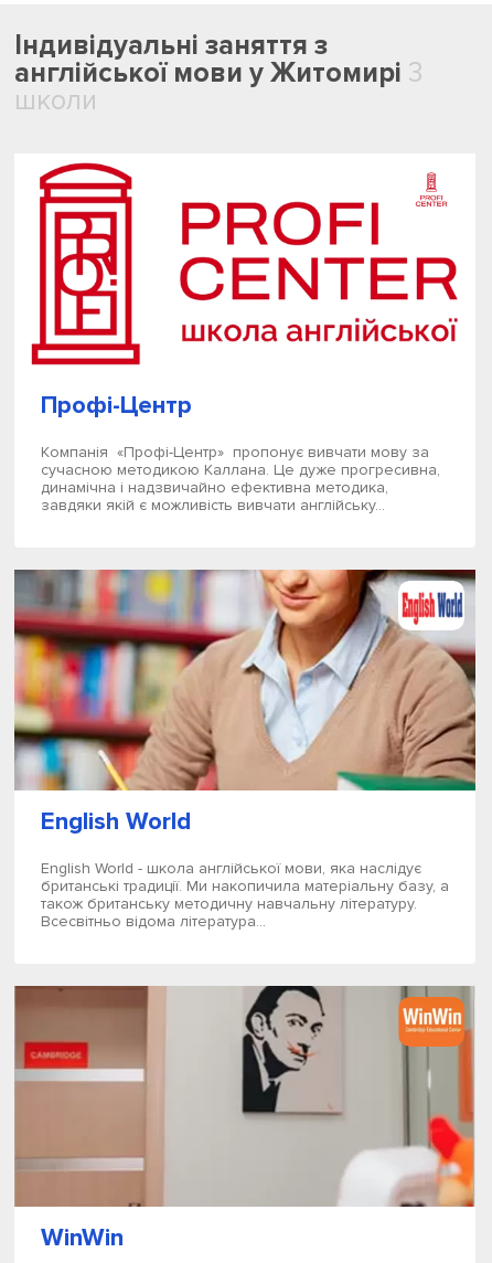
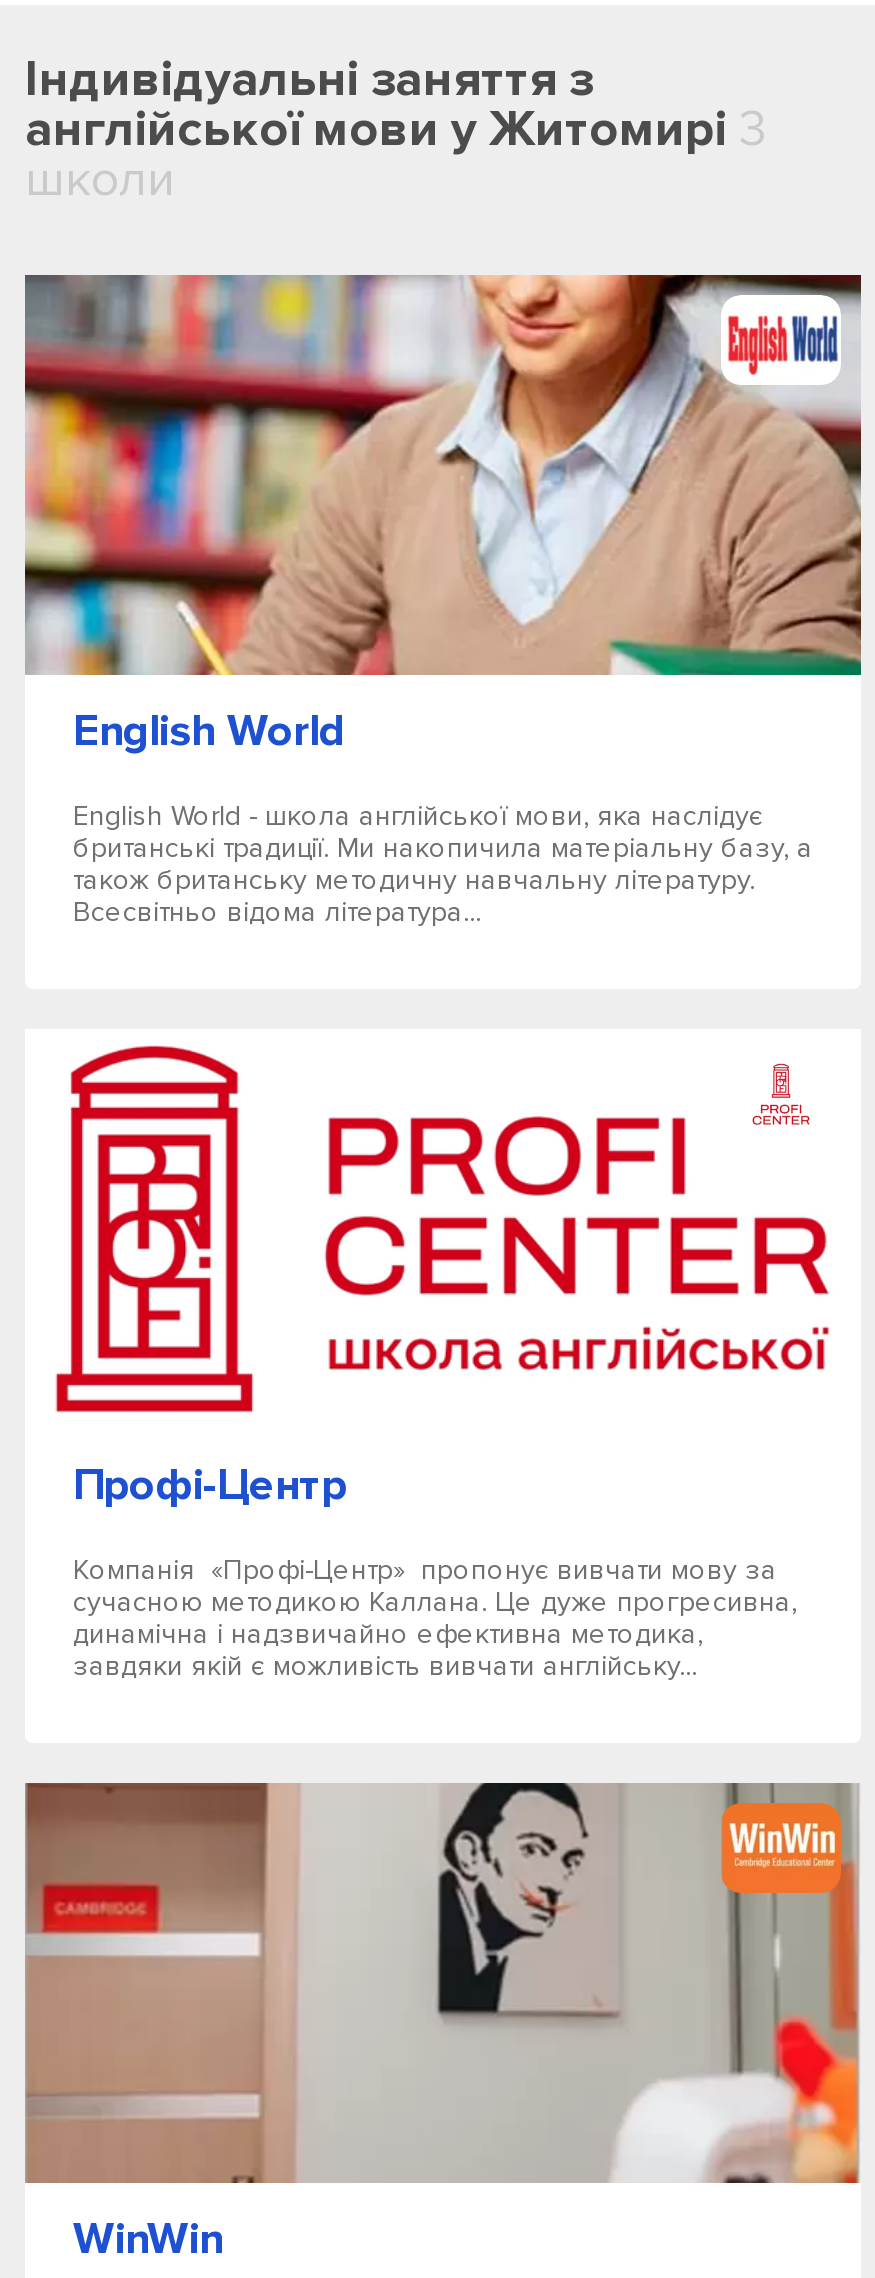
moved down: [image]

moved down: Профі-Центр | Компанія «Профі-Центр» пропонує вивчати мову за | сучасною методикою Каллана. Це дуже прогресивна, | динамічна і надзвичайно ефективна методика, | завдяки якій є можливість вивчати англійську...

moved up: [image] | English World | English World - школа англійської мови, яка наслідує | британські традиції. Ми накопичила матеріальну базу, а | також британську методичну навчальну літературу. | Всесвітньо відома література...
